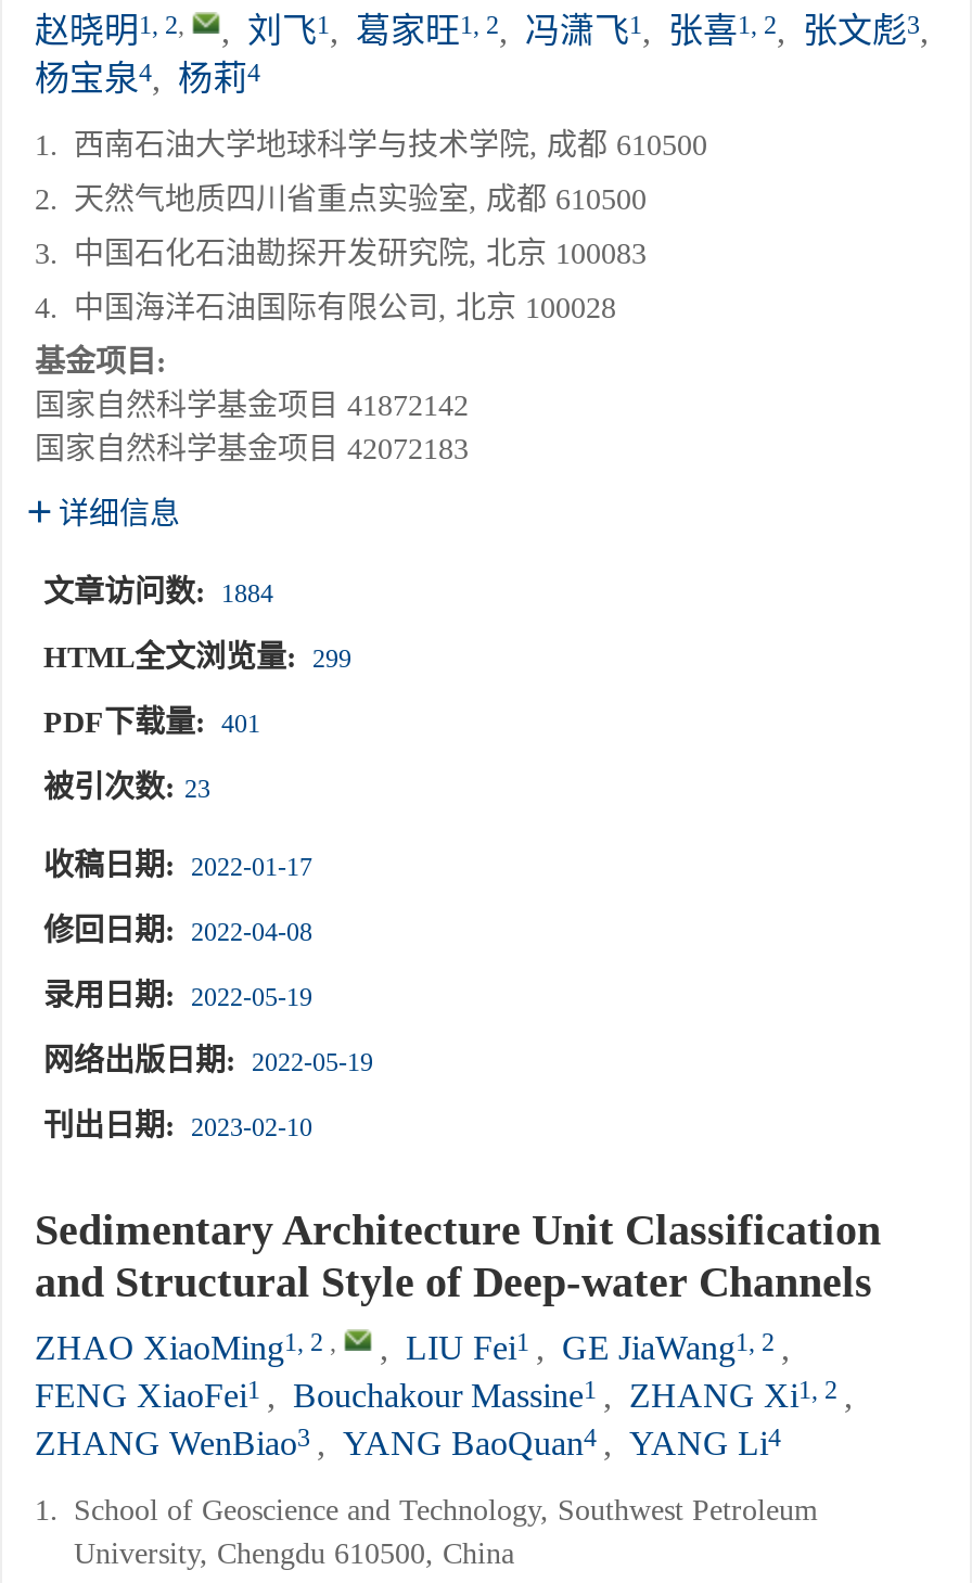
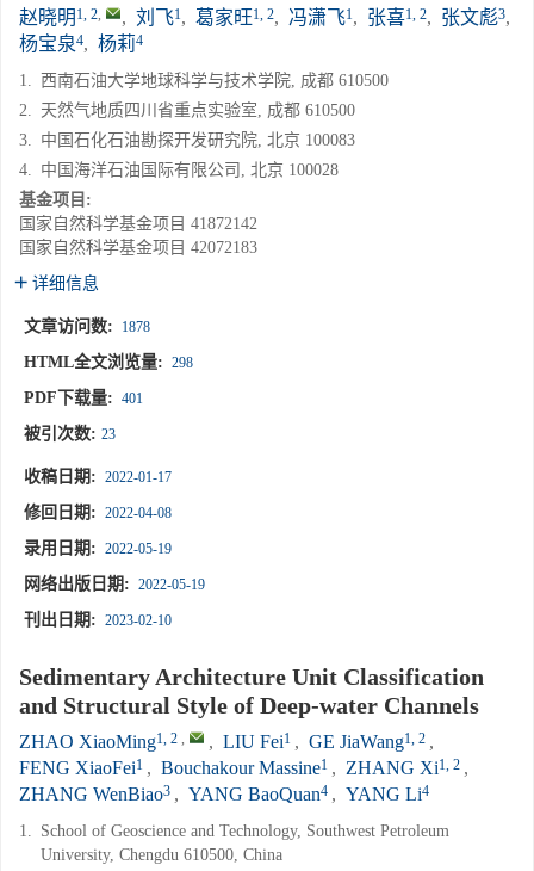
- 文章访问数: 1884
+ 文章访问数: 1878

- HTML全文浏览量: 299
+ HTML全文浏览量: 298
